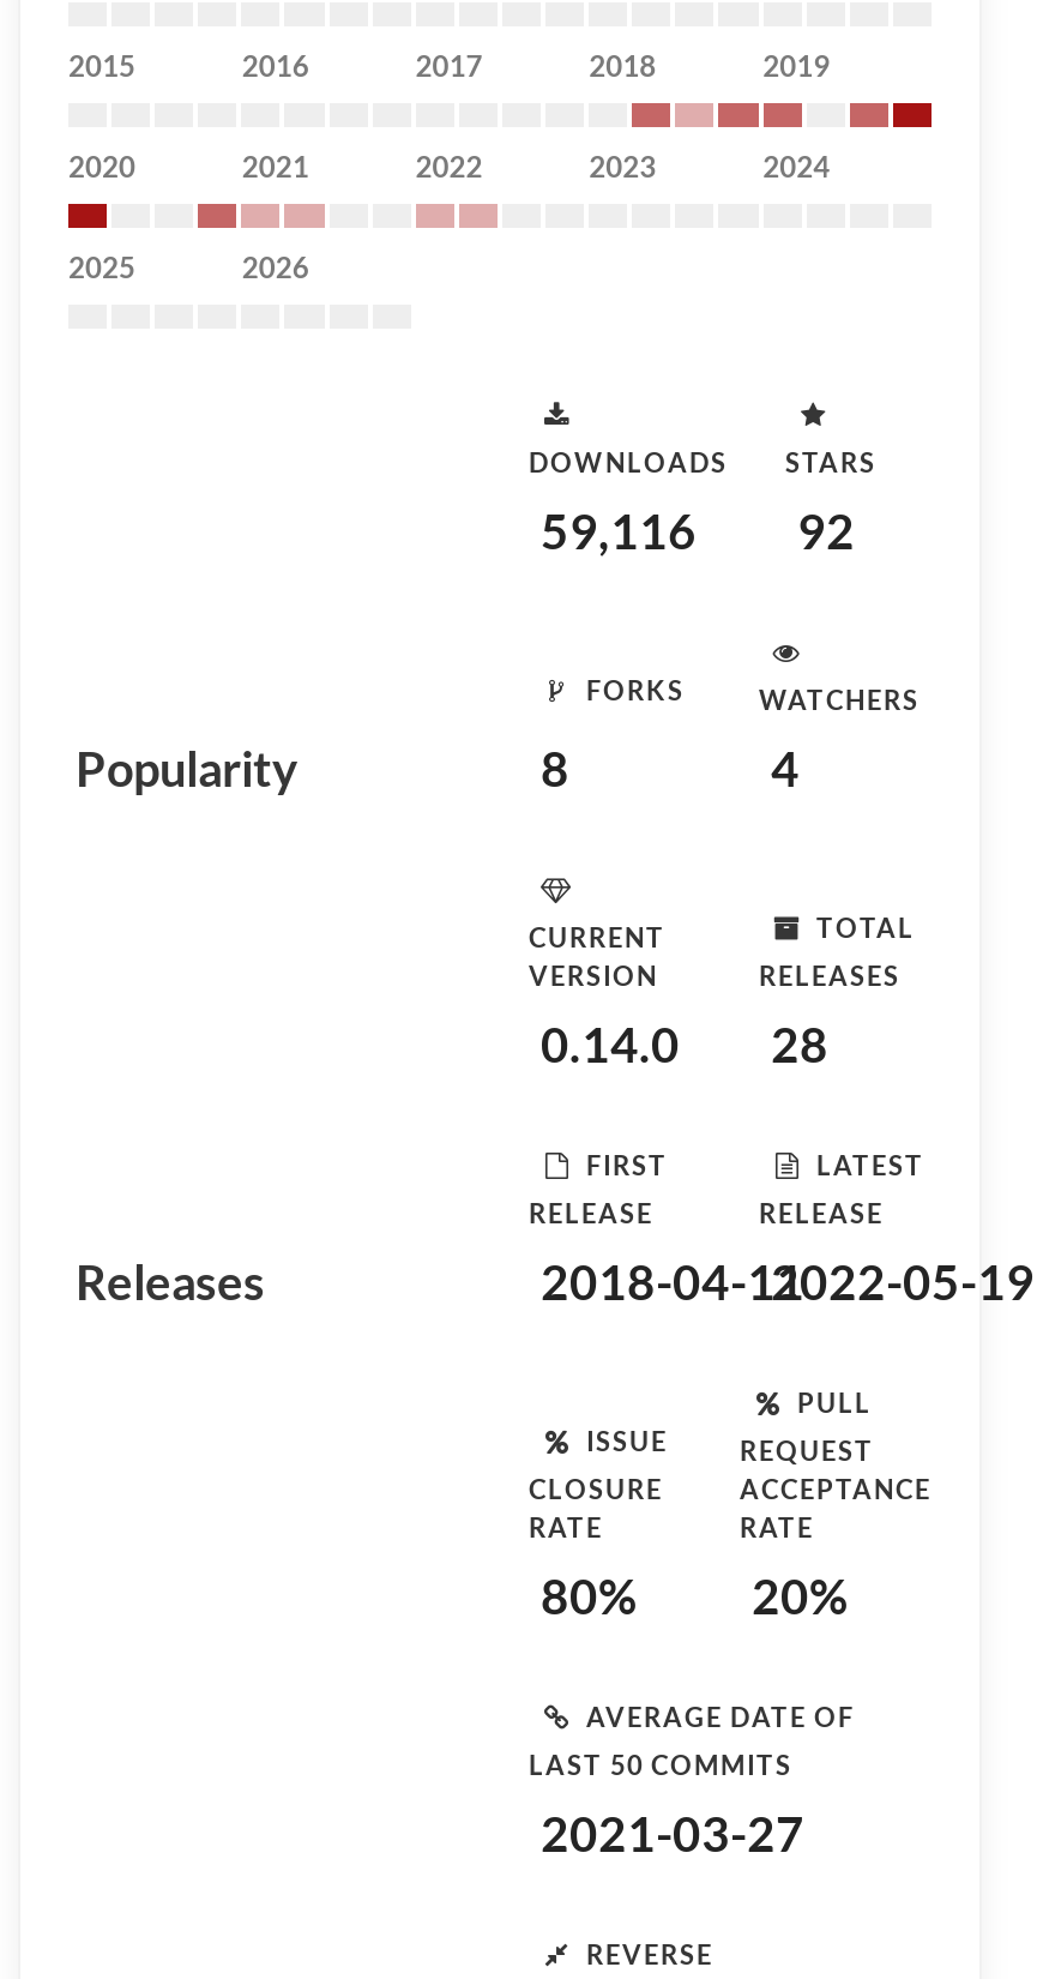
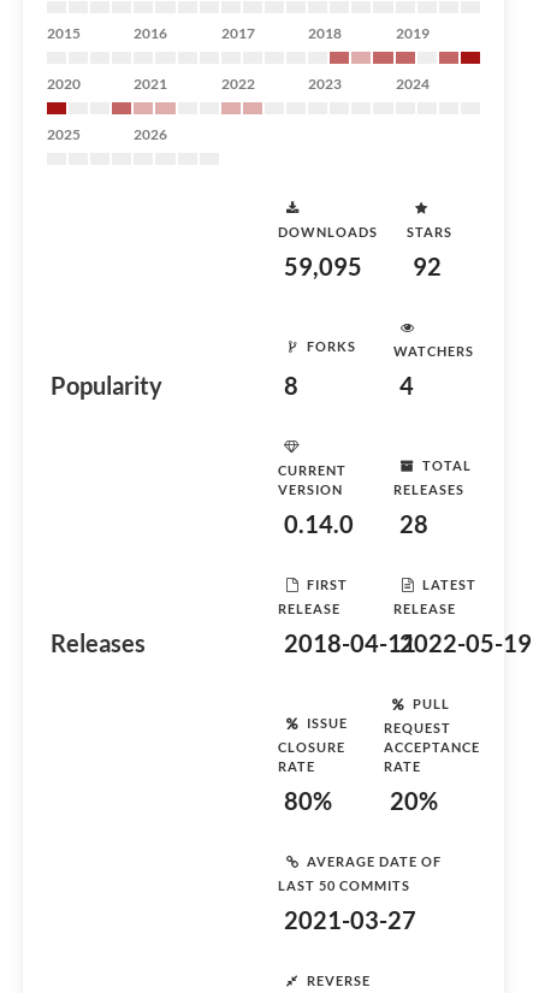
- 59,116 92
+ 59,095 92
